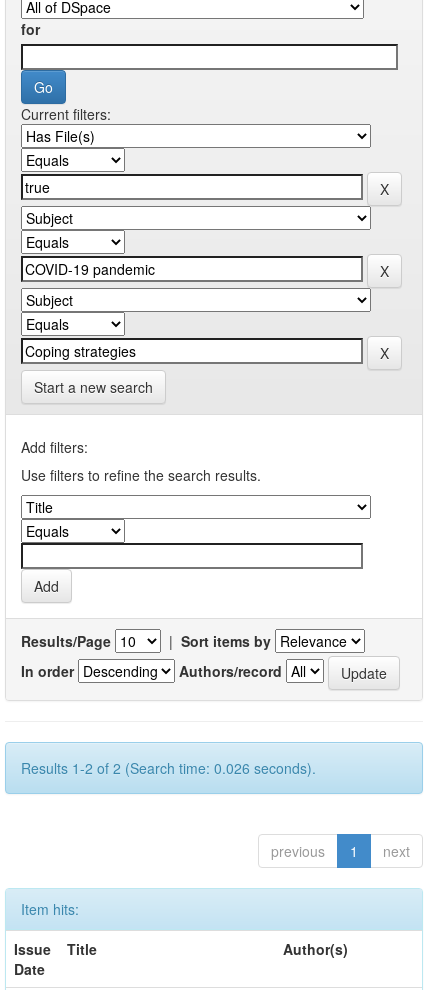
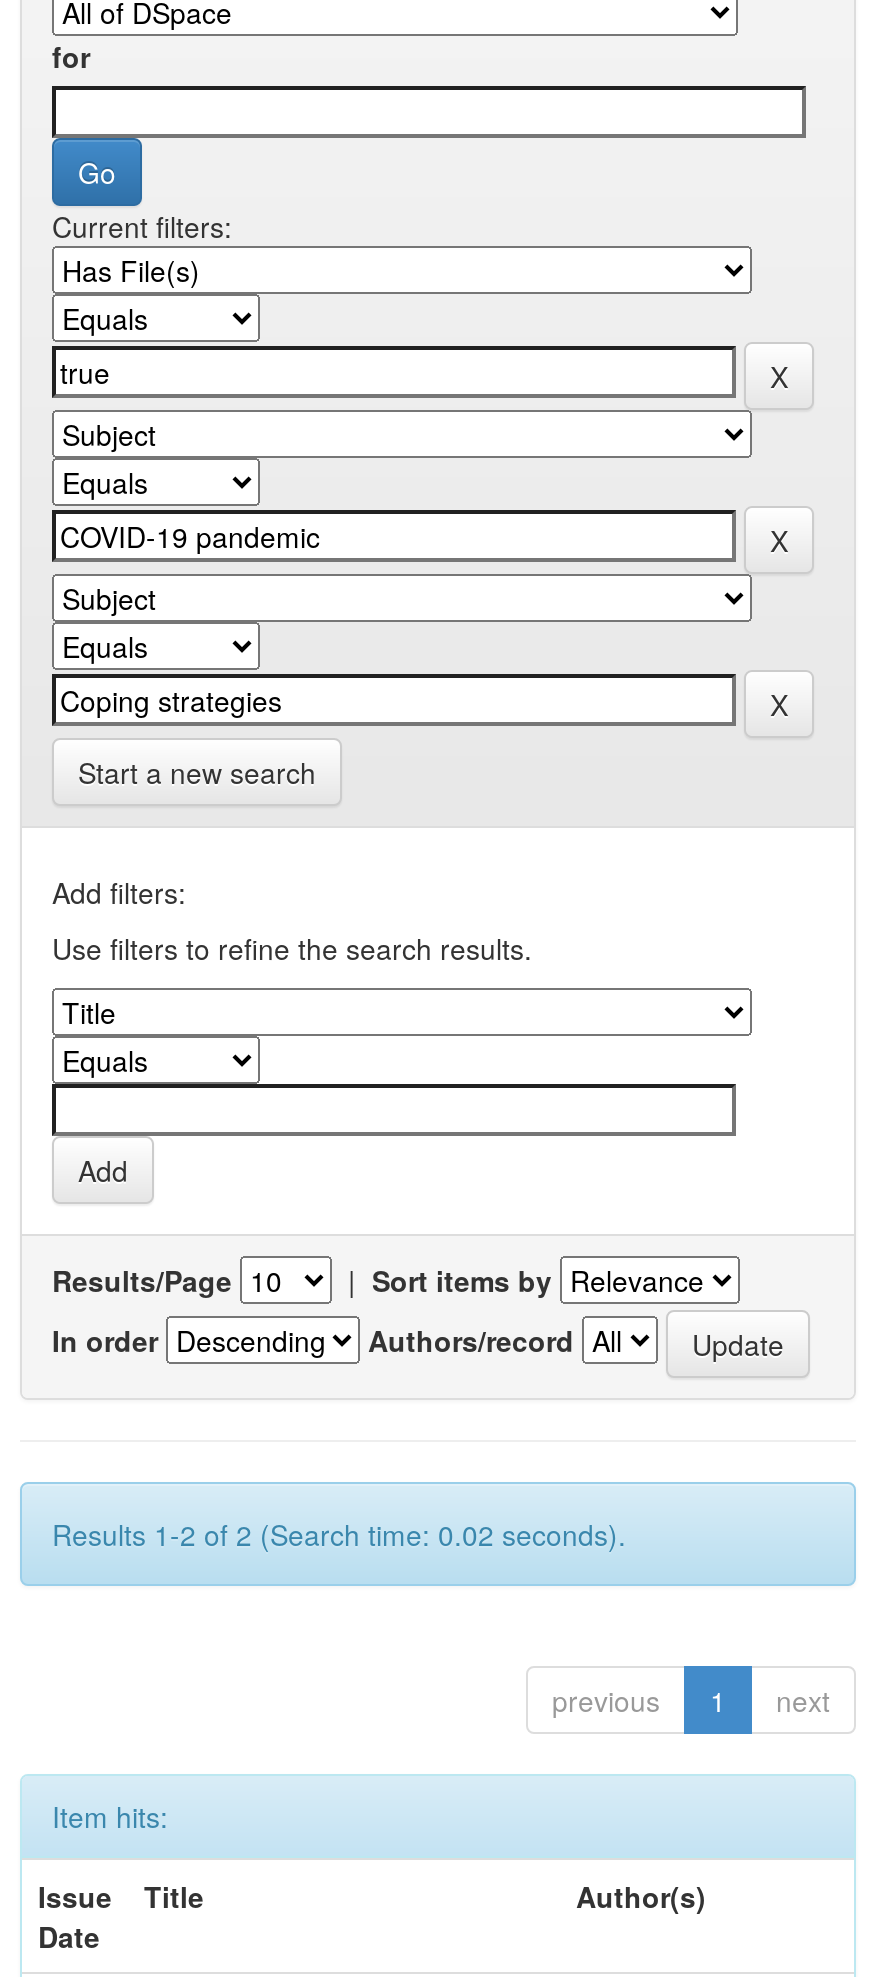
- Results 1-2 of 2 (Search time: 0.026 seconds).
+ Results 1-2 of 2 (Search time: 0.02 seconds).
